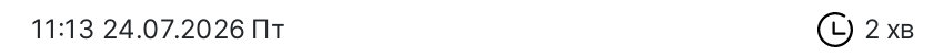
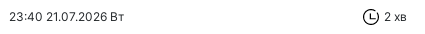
- 11:13 24.07.2026 Пт
+ 23:40 21.07.2026 Вт
